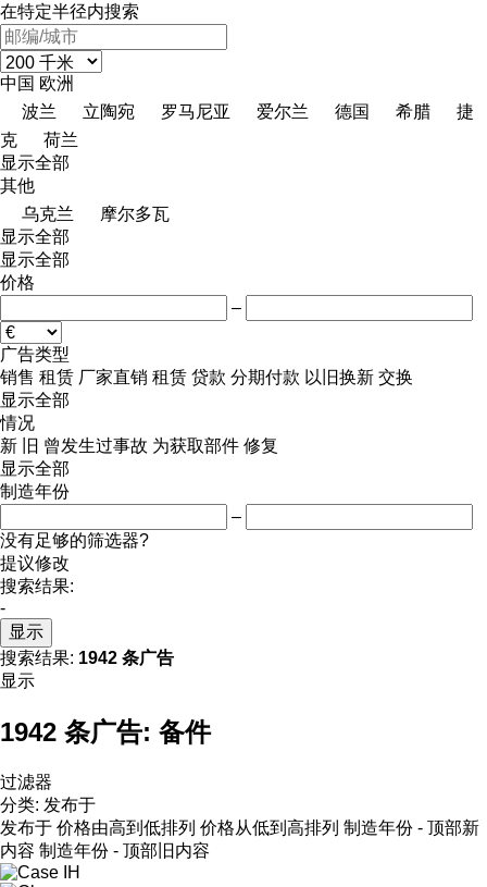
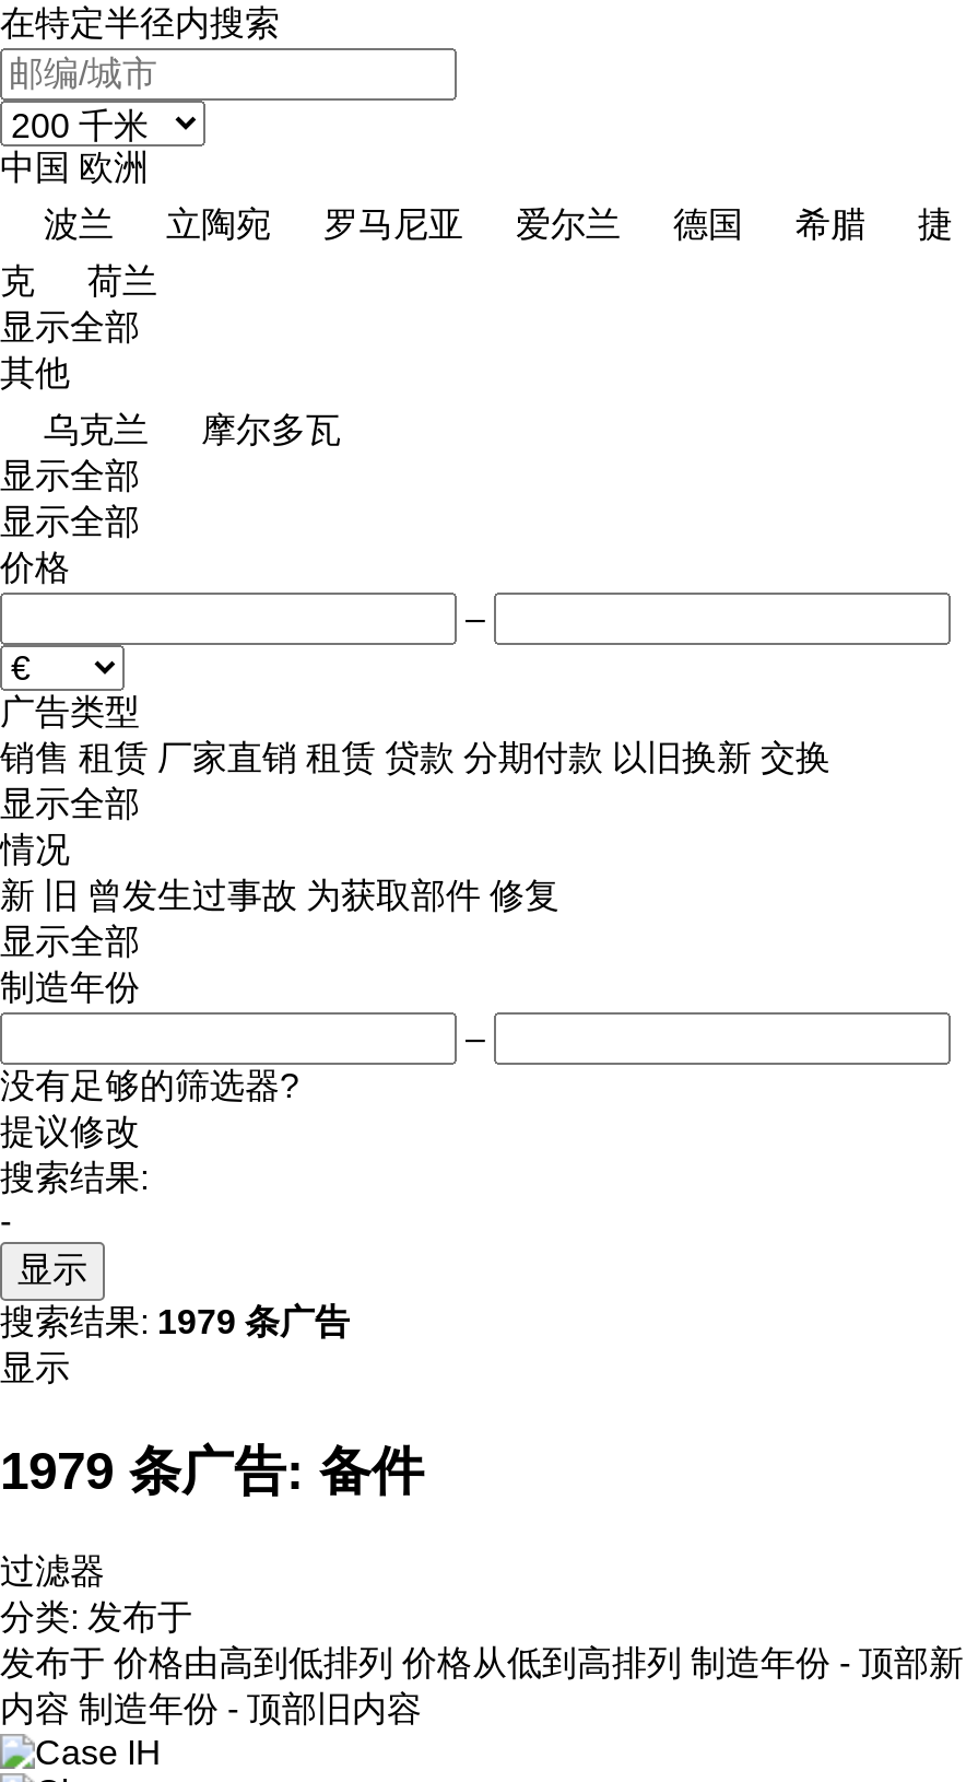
- 搜索结果: 1942 条广告
+ 搜索结果: 1979 条广告

- 1942 条广告:备件
+ 1979 条广告:备件
